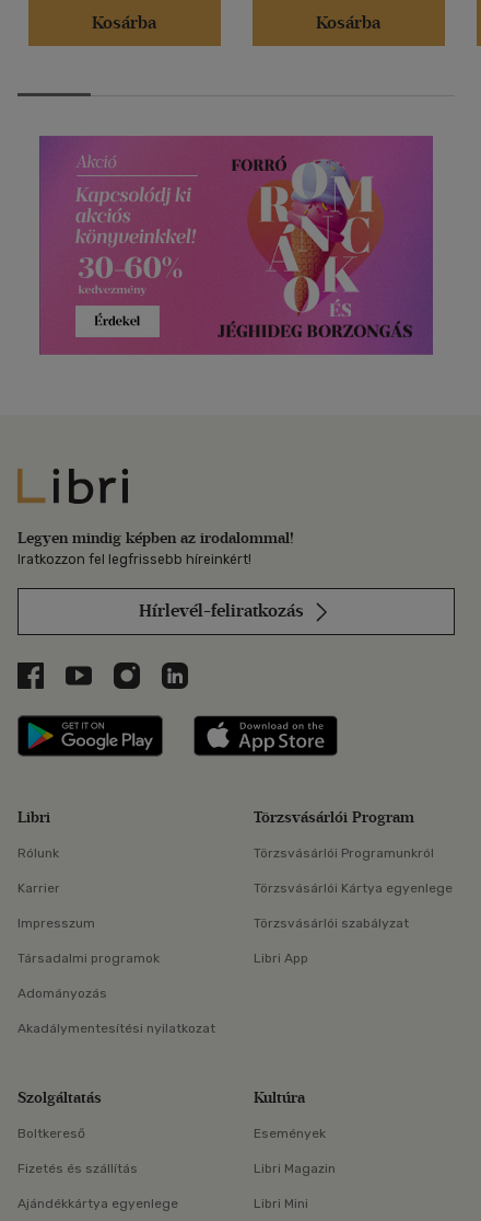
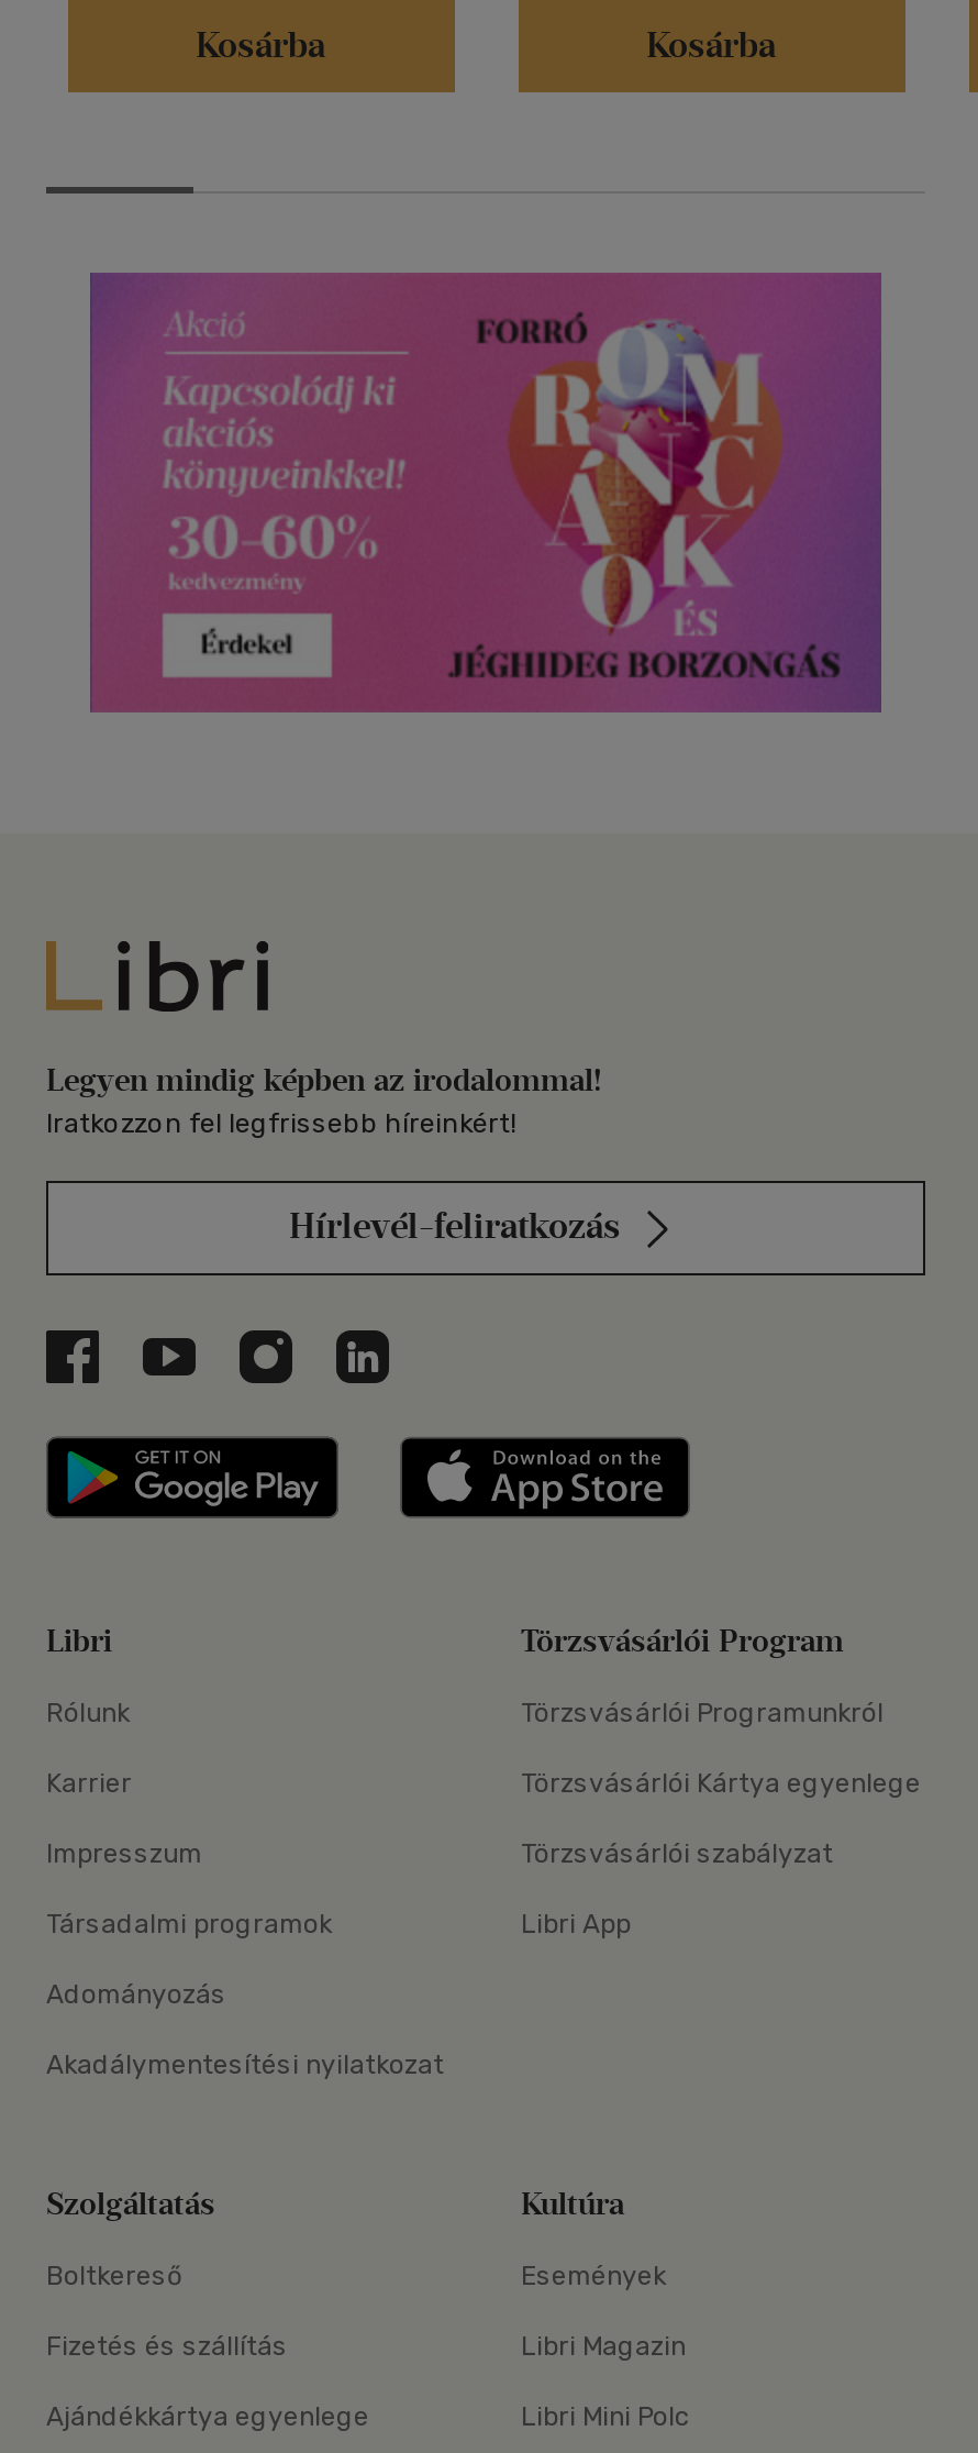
- Libri Mini
+ Libri Mini Polc
